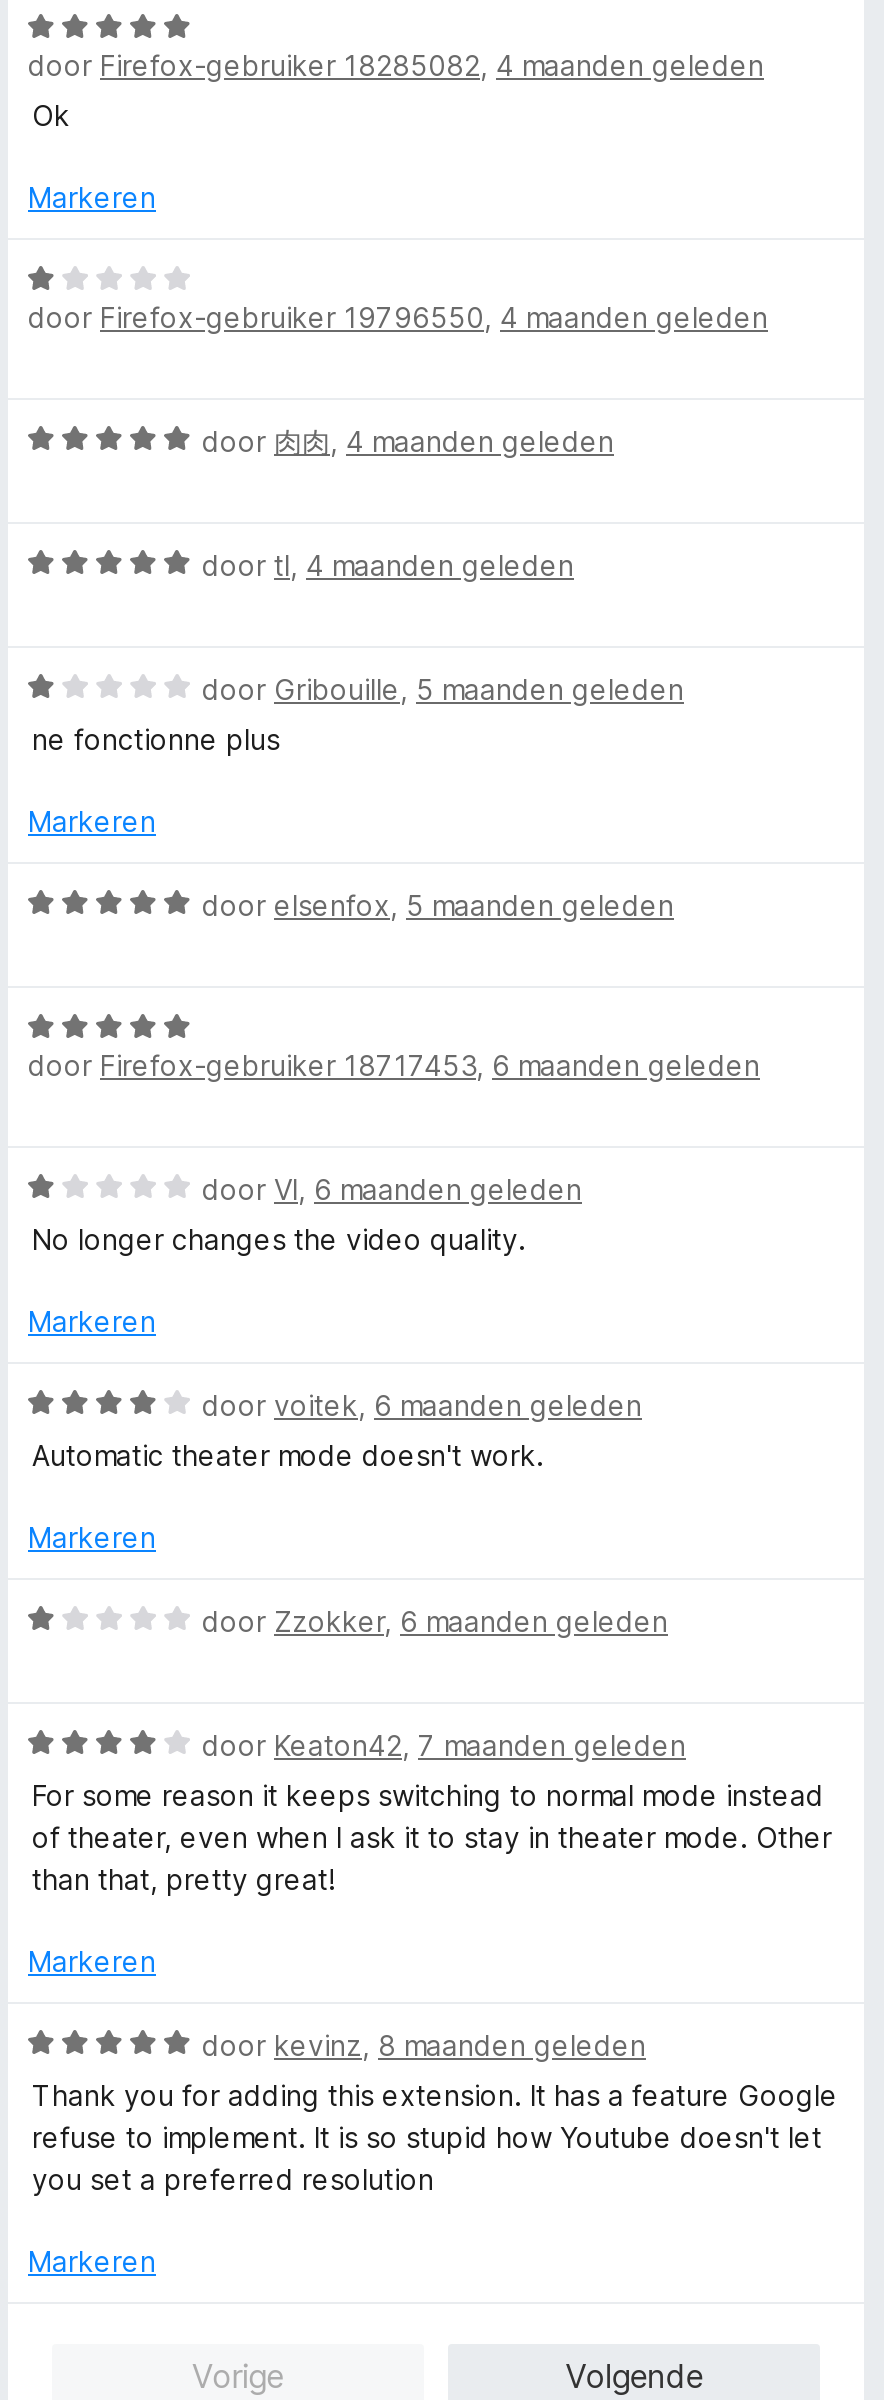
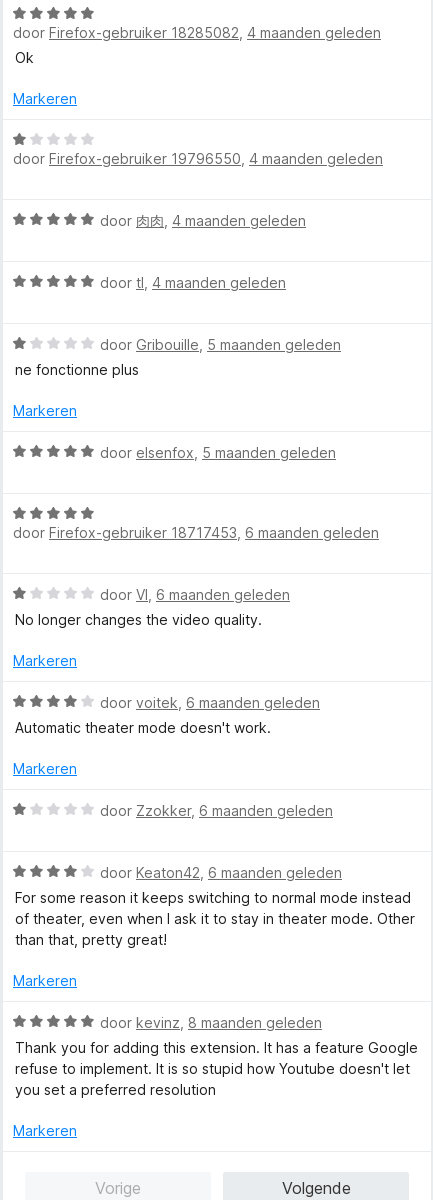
- door Keaton42, 7 maanden geleden
+ door Keaton42, 6 maanden geleden
